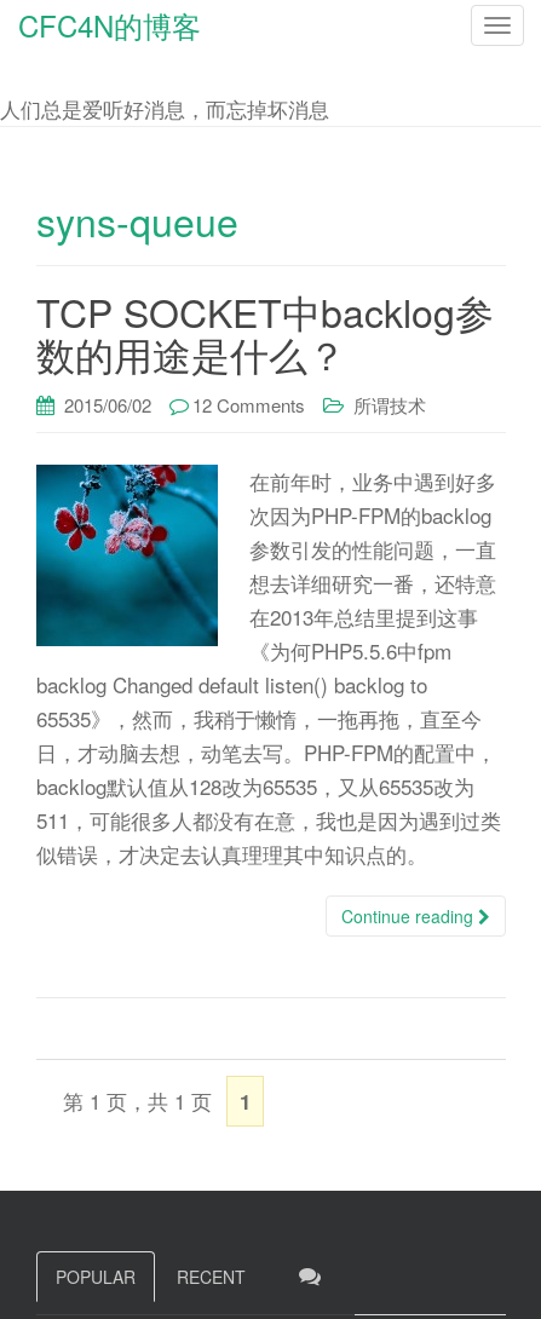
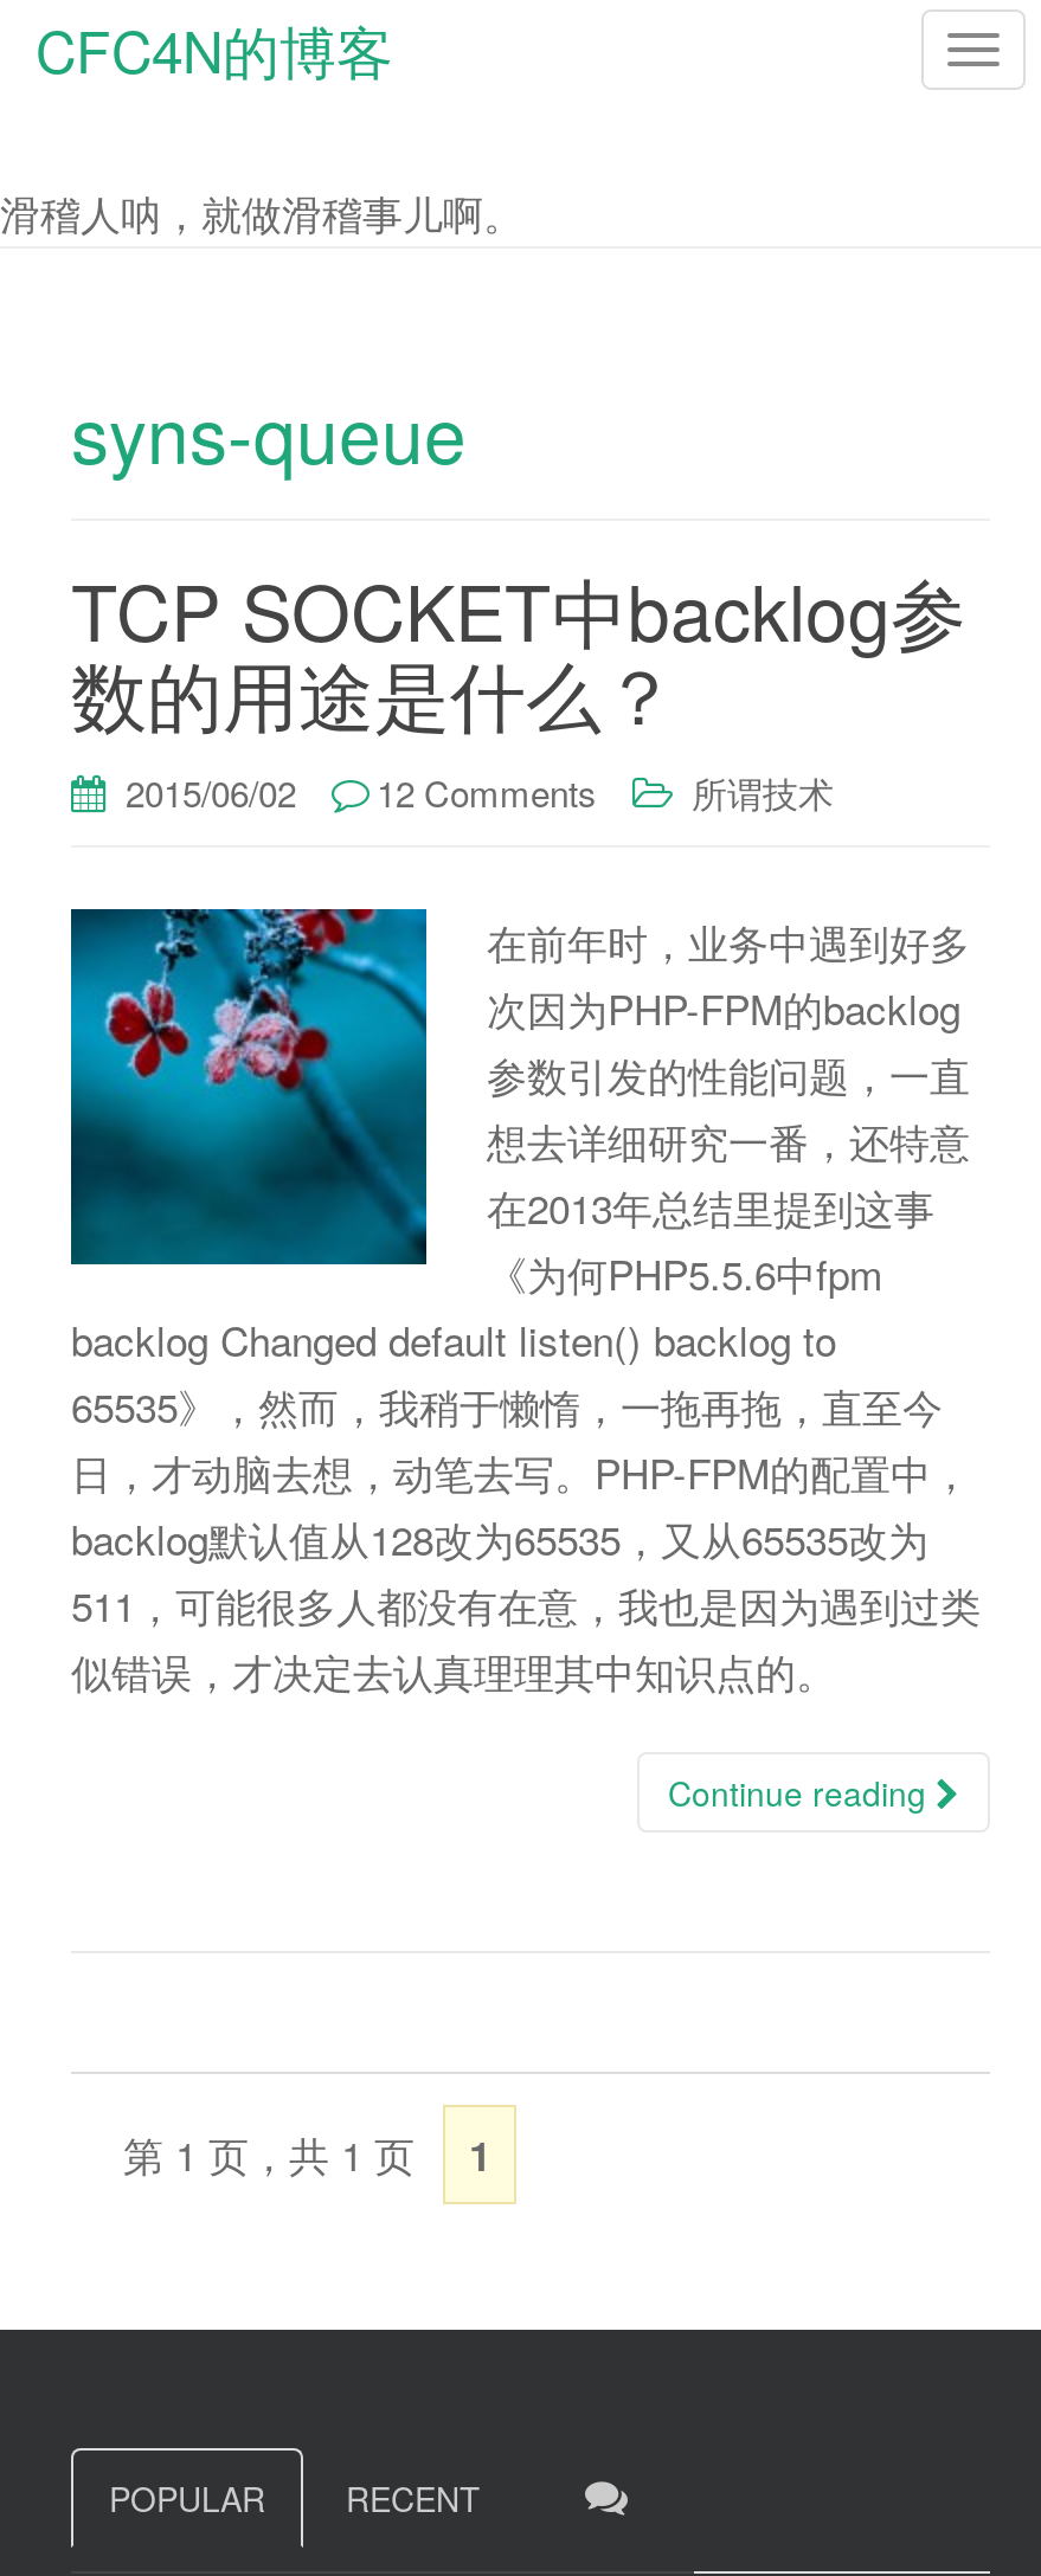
- 人们总是爱听好消息，而忘掉坏消息
+ 滑稽人呐，就做滑稽事儿啊。
